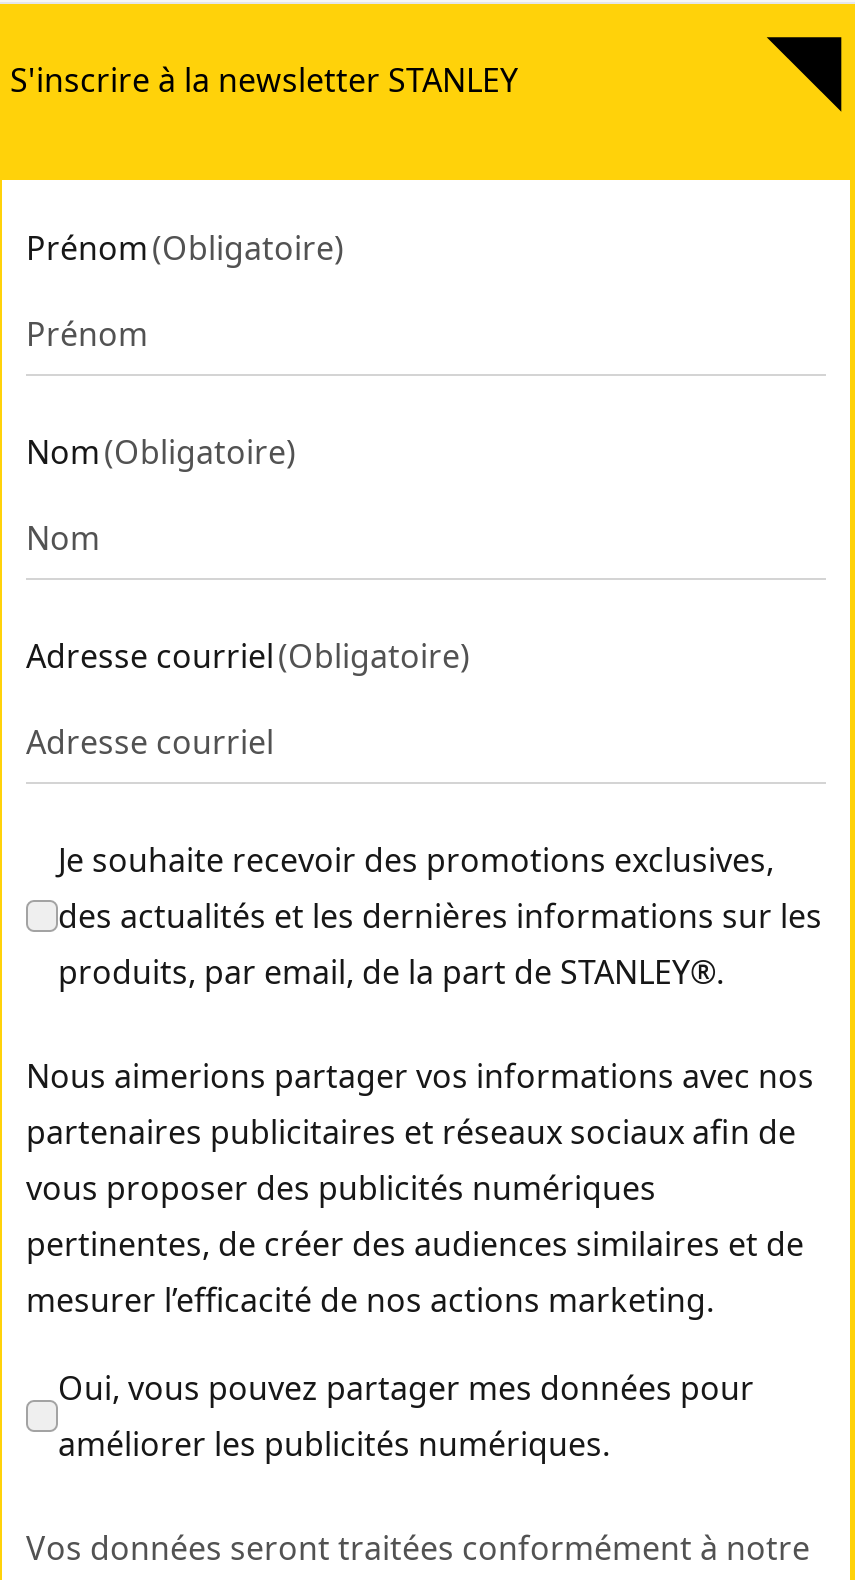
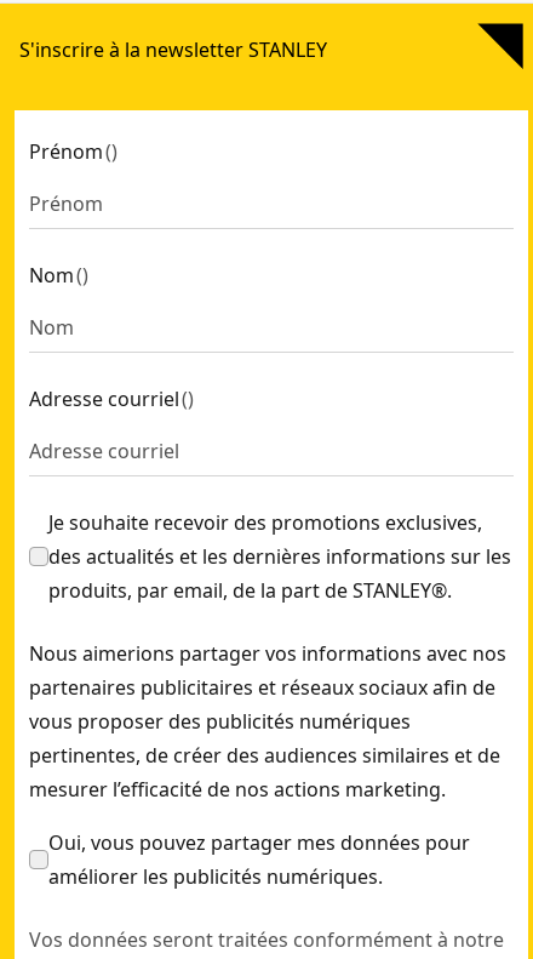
- Prénom (Obligatoire)
+ Prénom ()

- Nom (Obligatoire)
+ Nom ()

- Adresse courriel (Obligatoire)
+ Adresse courriel ()
